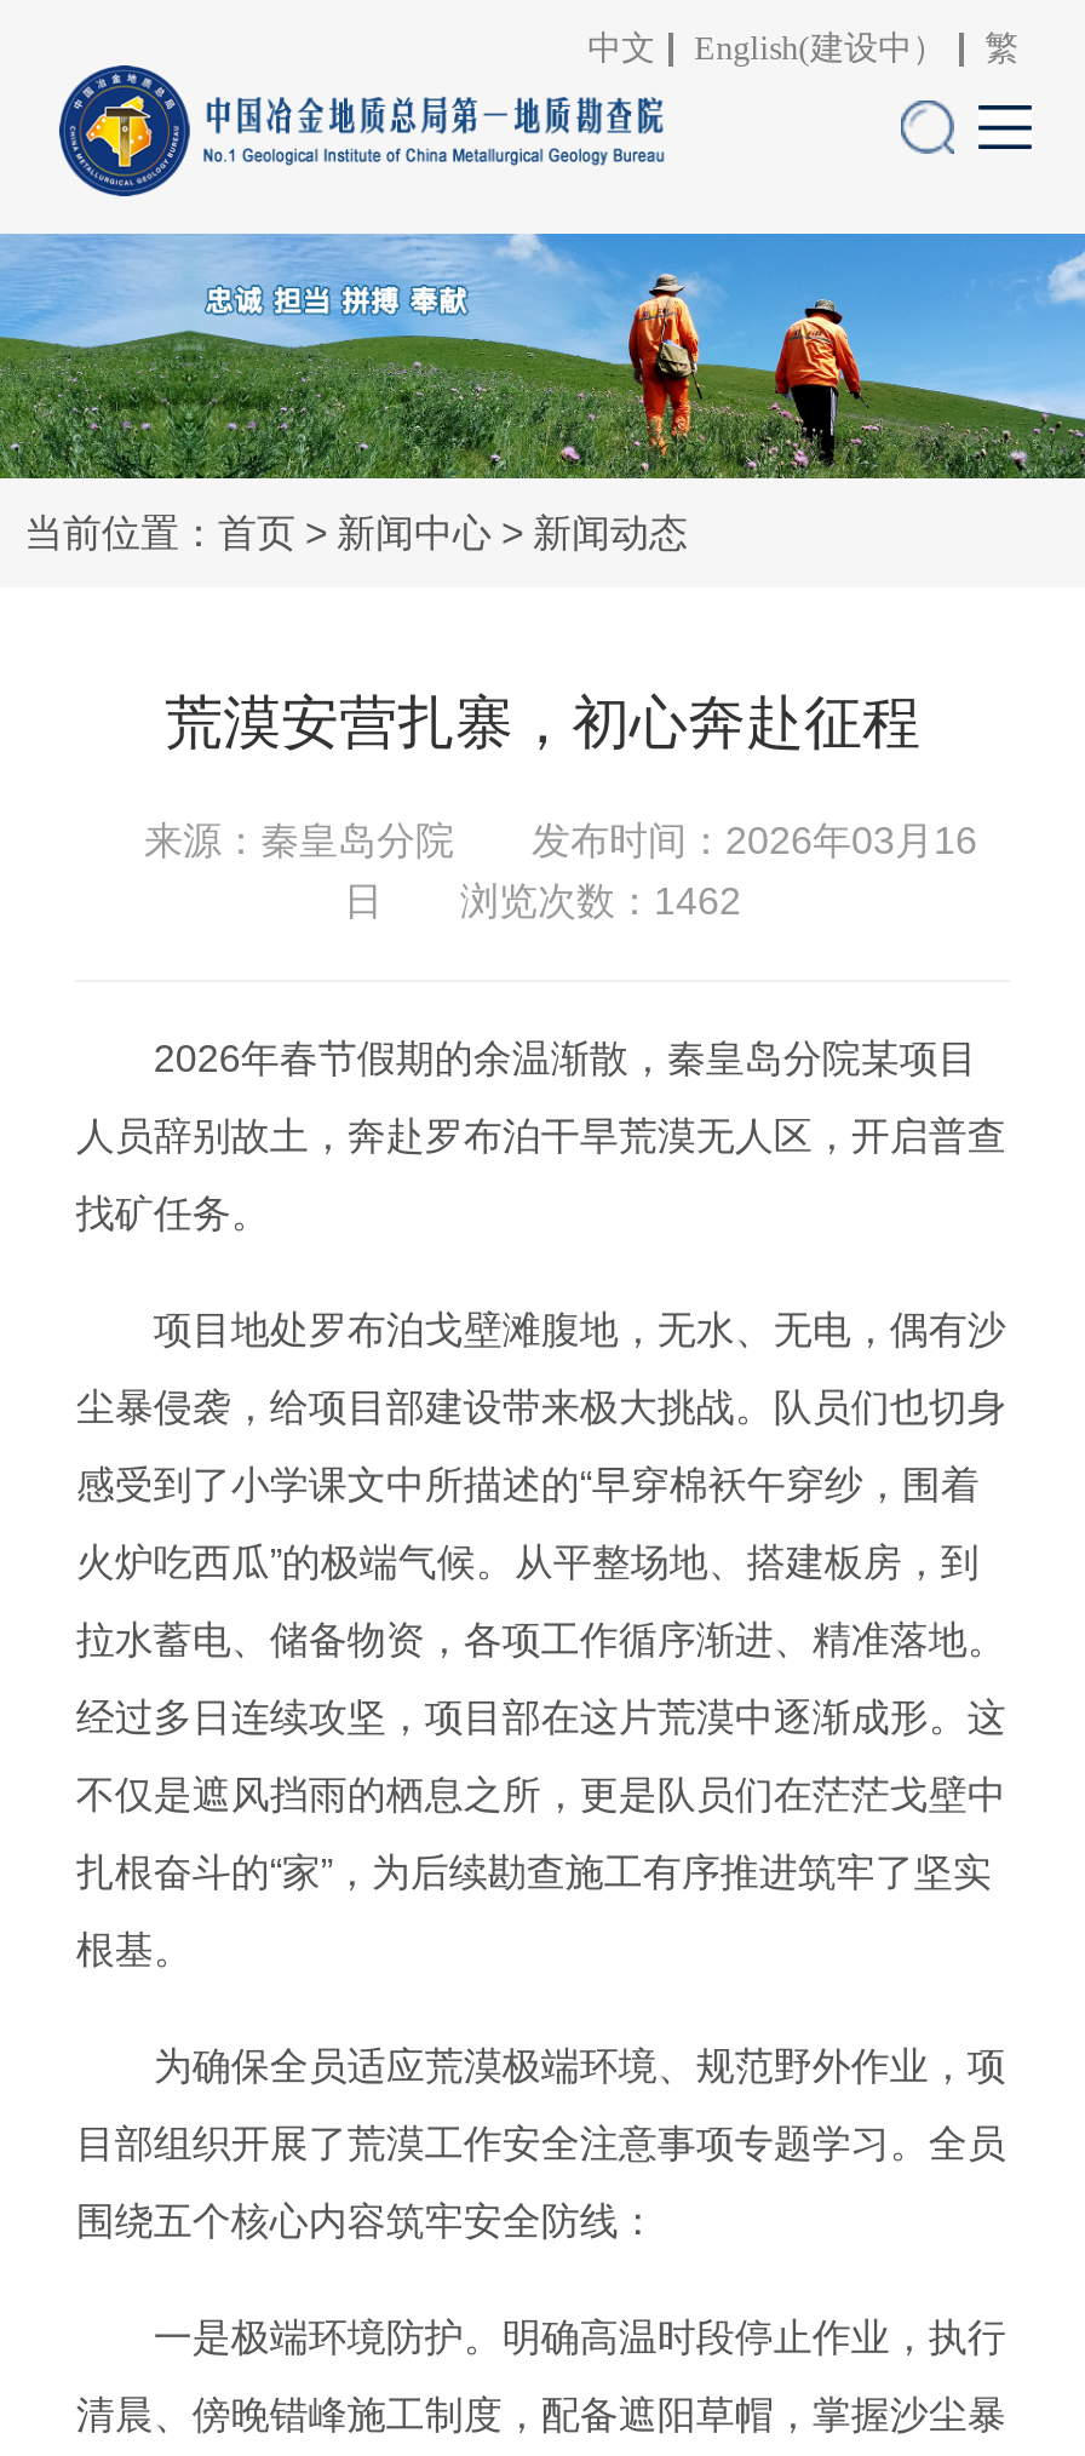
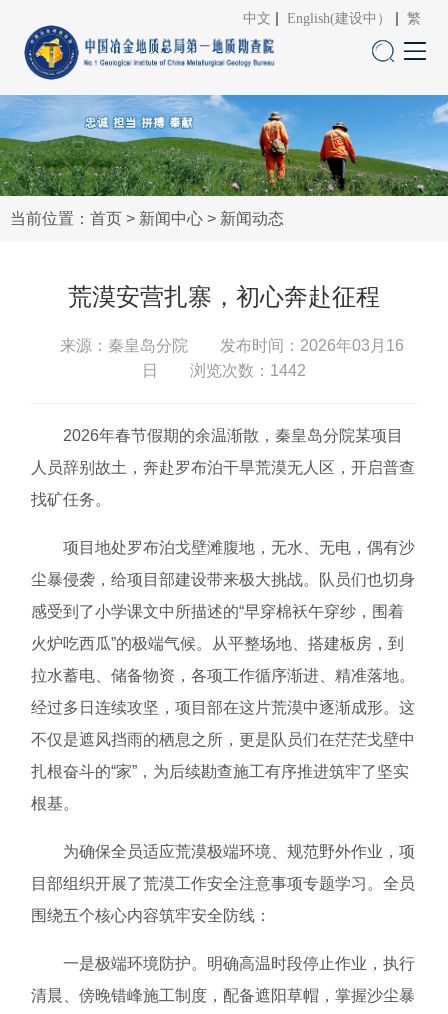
- 日 浏览次数：1462
+ 日 浏览次数：1442
